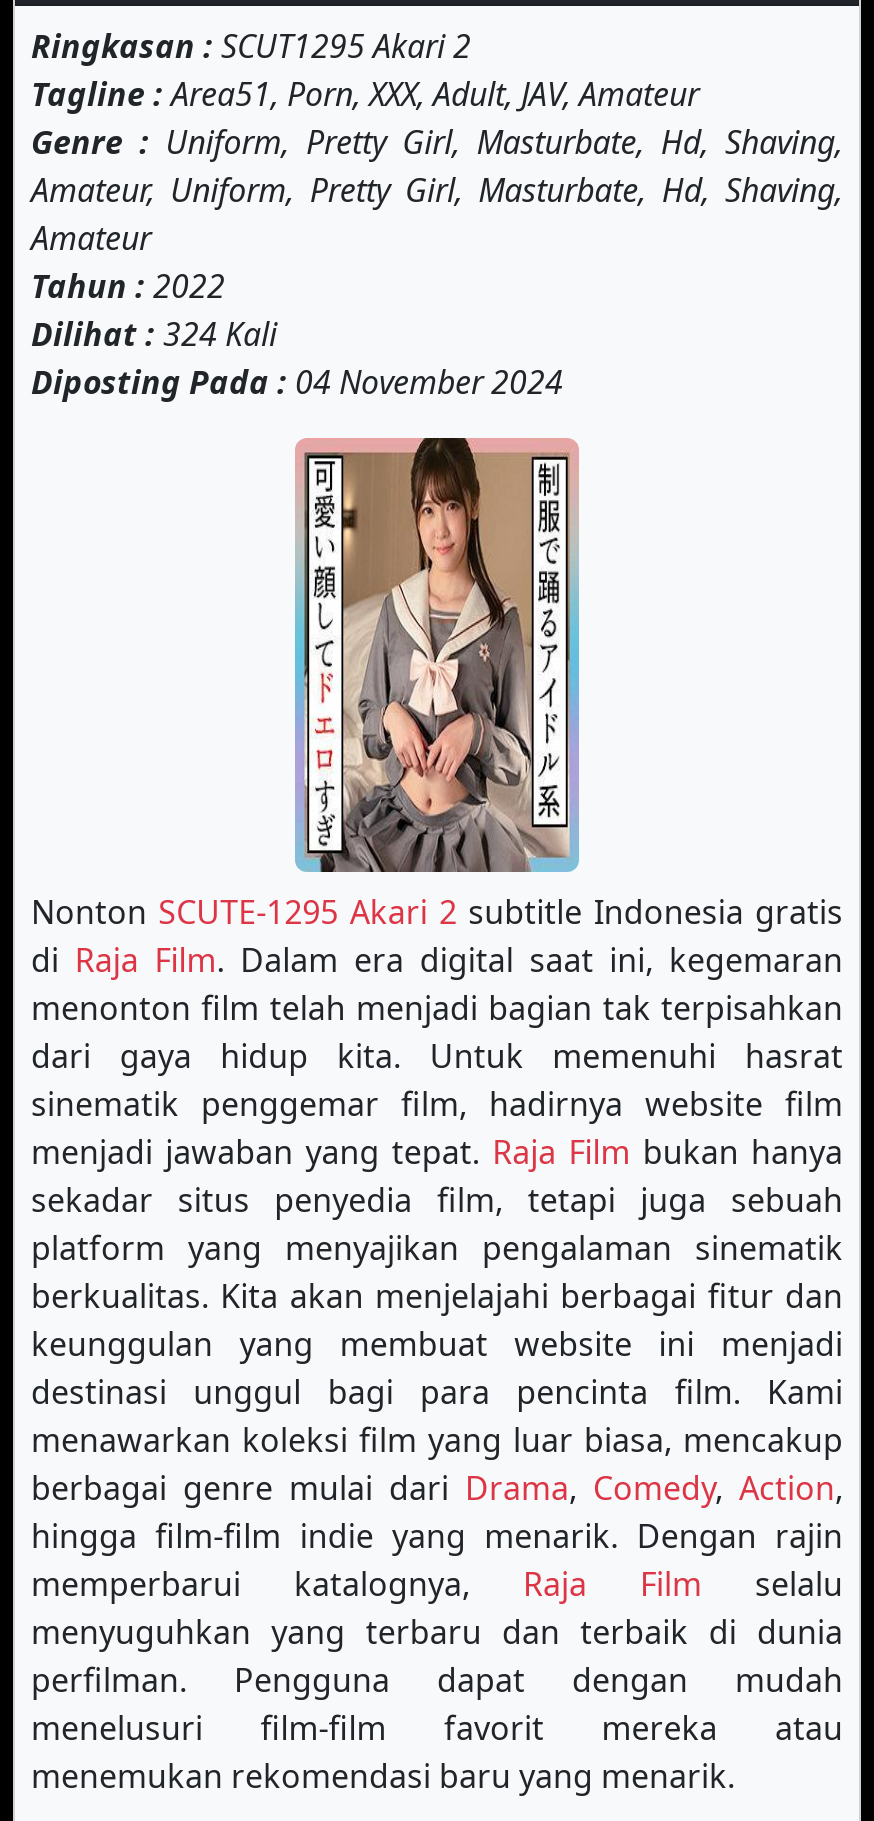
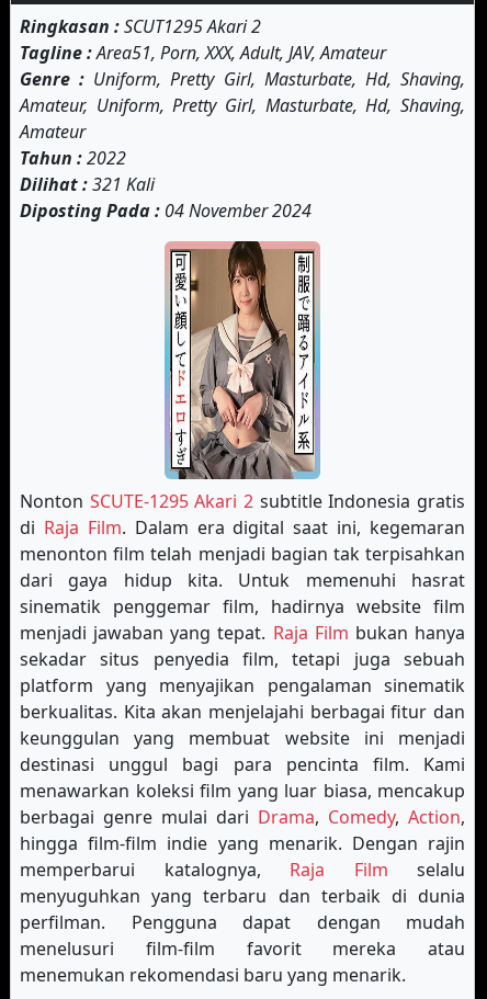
- Dilihat : 324 Kali
+ Dilihat : 321 Kali
